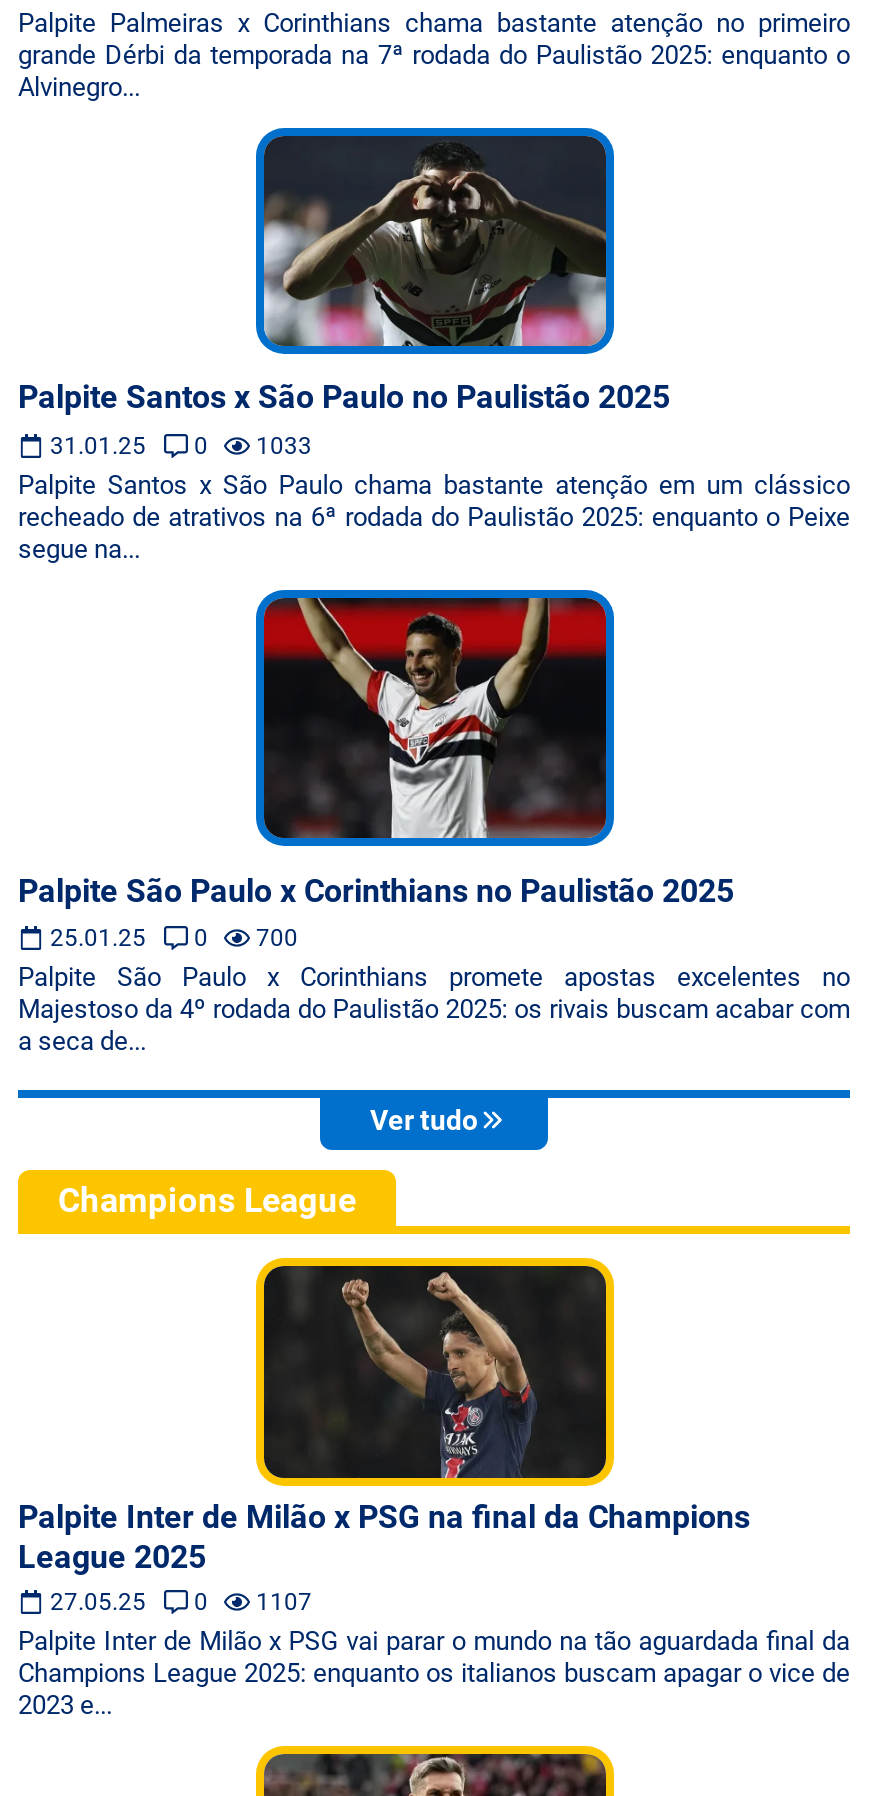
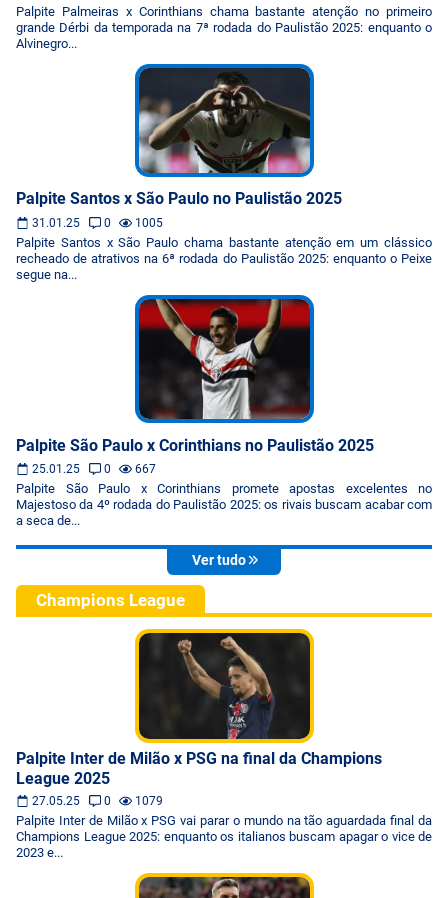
- 31.01.25 0 1033
+ 31.01.25 0 1005

- 25.01.25 0 700
+ 25.01.25 0 667

- 27.05.25 0 1107
+ 27.05.25 0 1079
